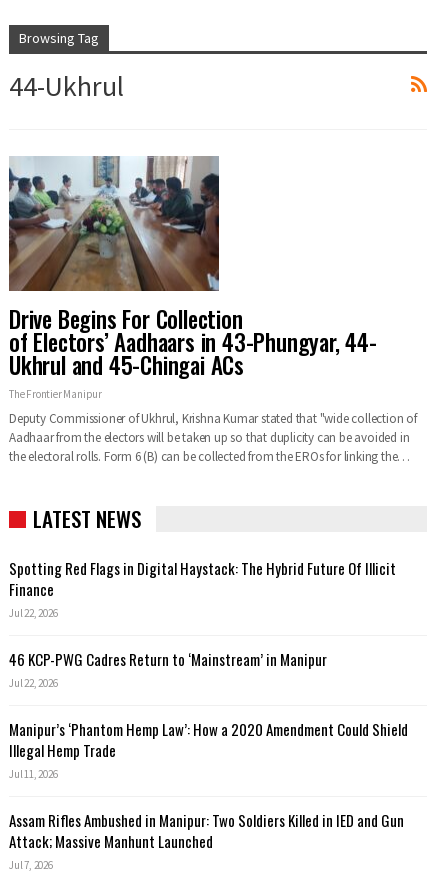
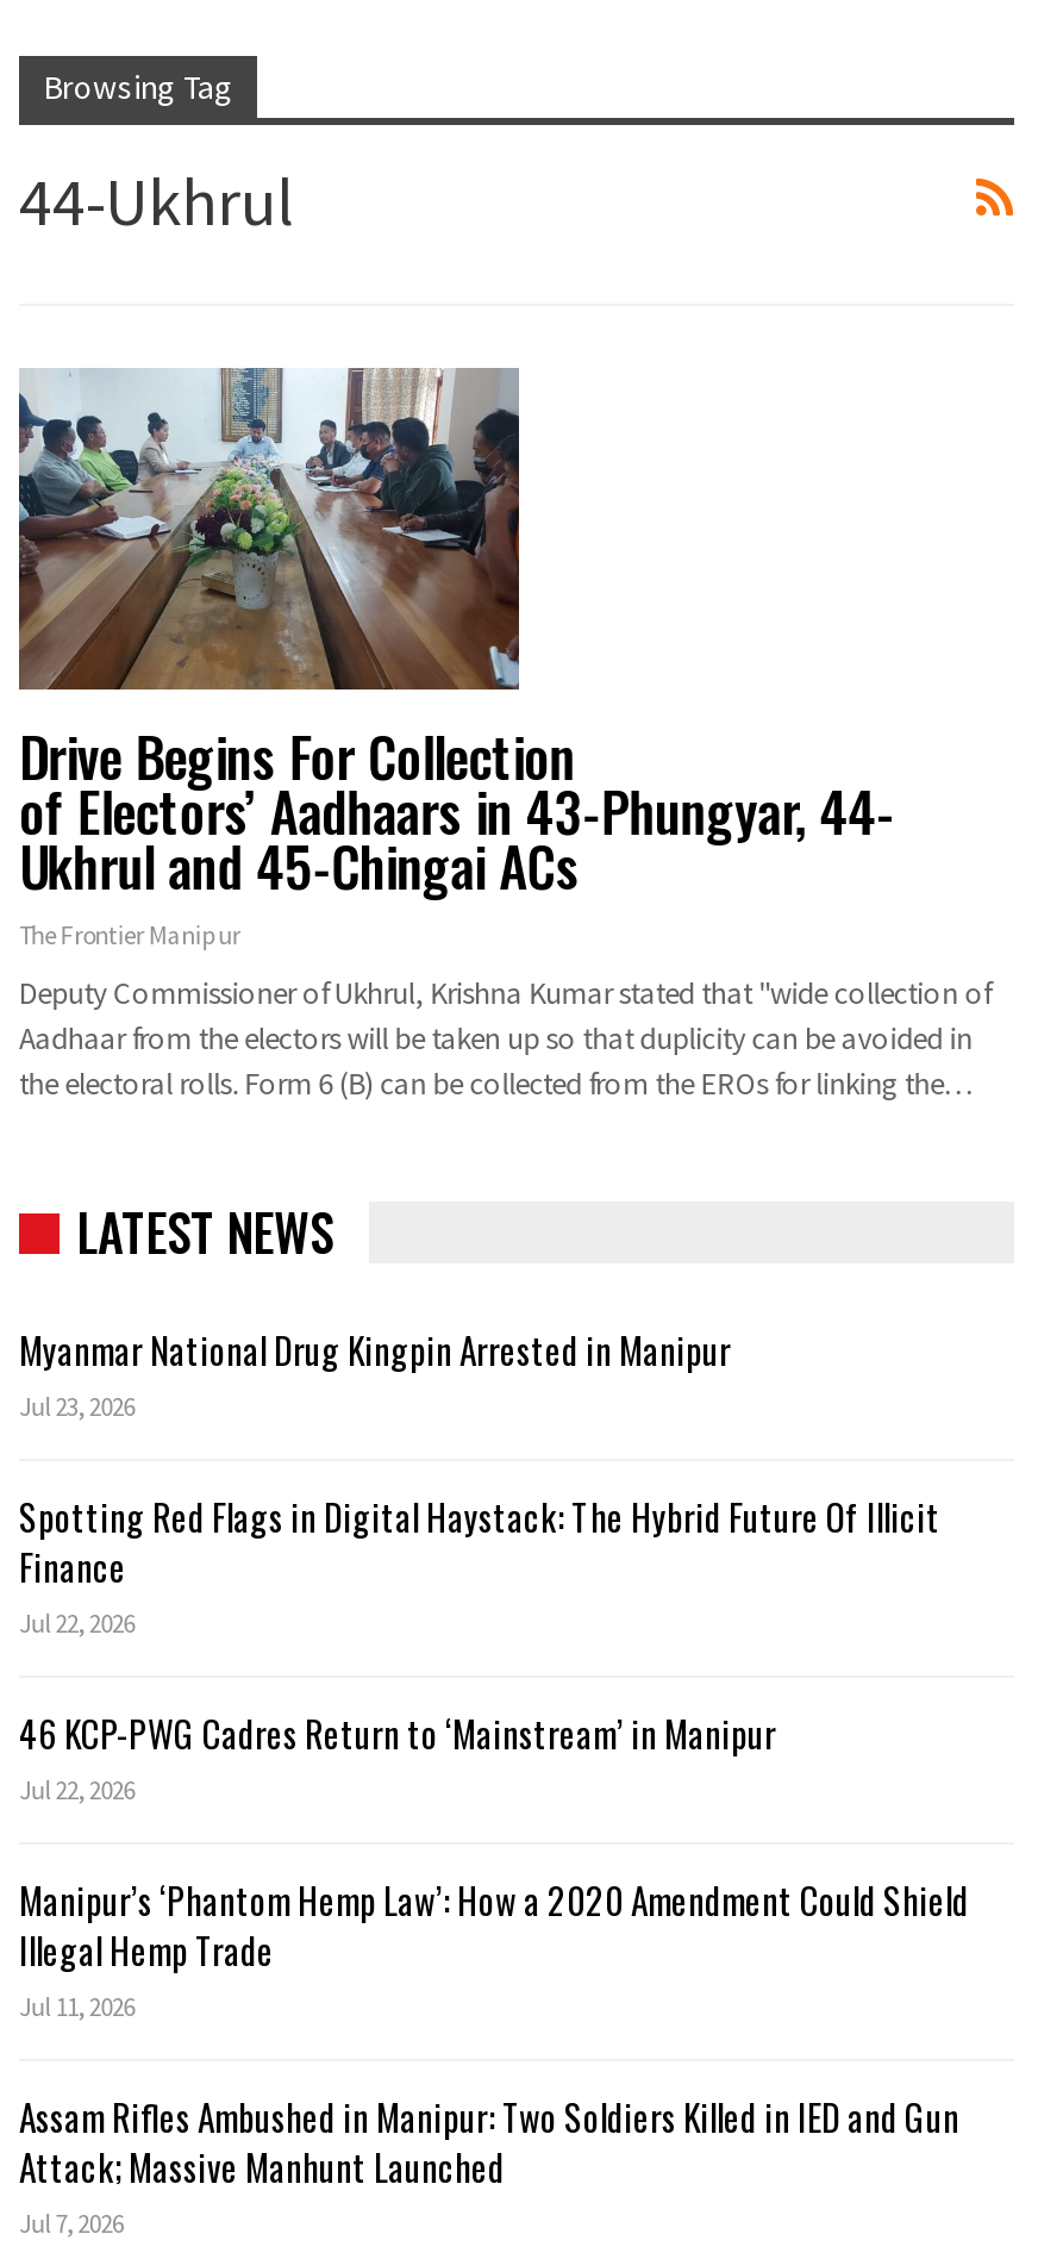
+ Myanmar National Drug Kingpin Arrested in Manipur
+ Jul 23, 2026
